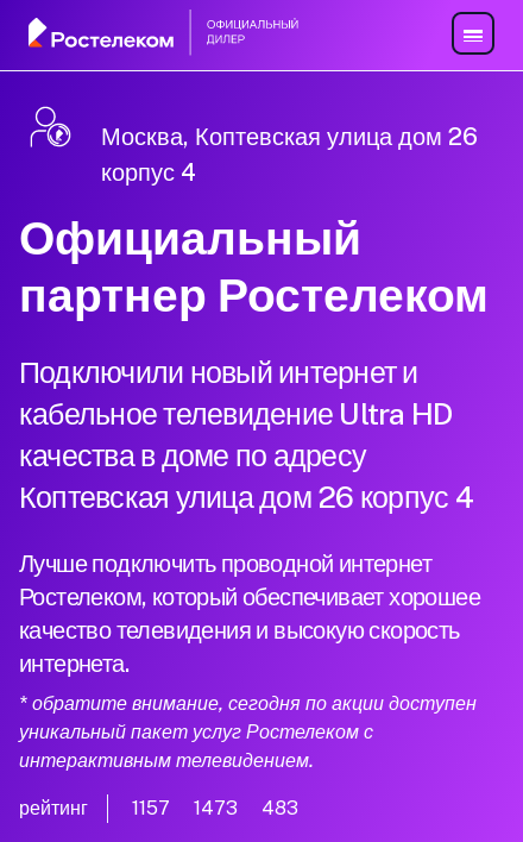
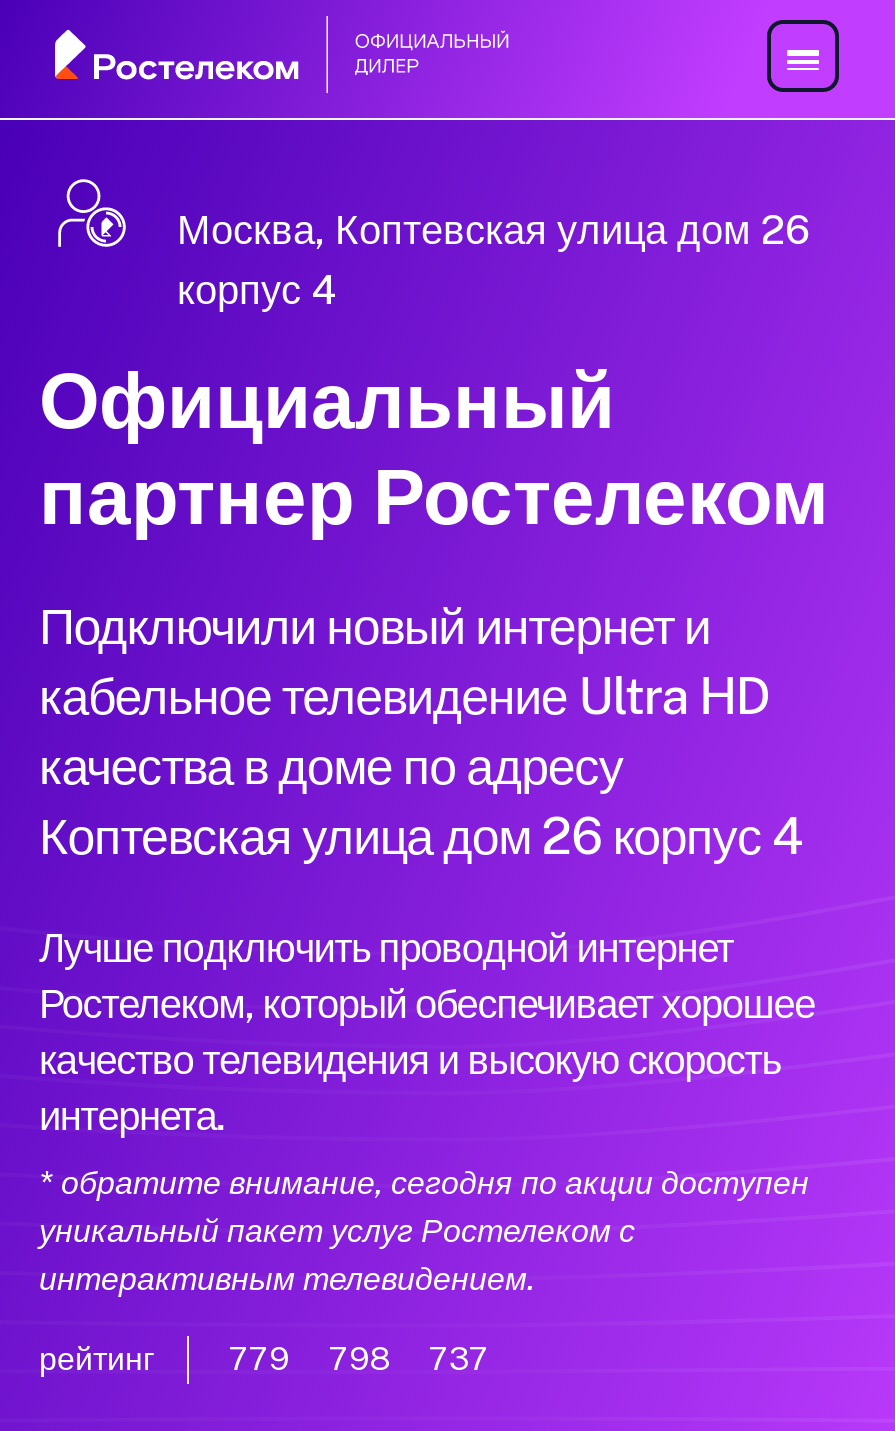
- 1157
+ 779

- 1473
+ 798

- 483
+ 737
